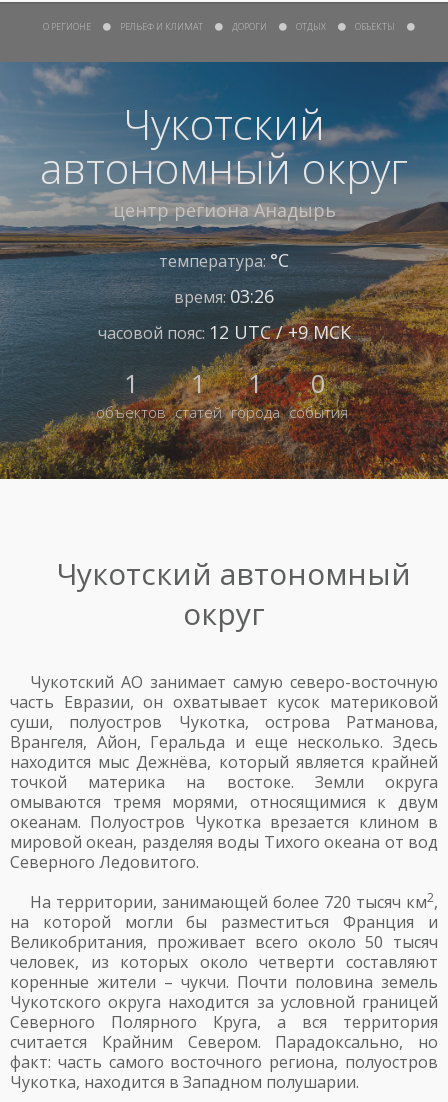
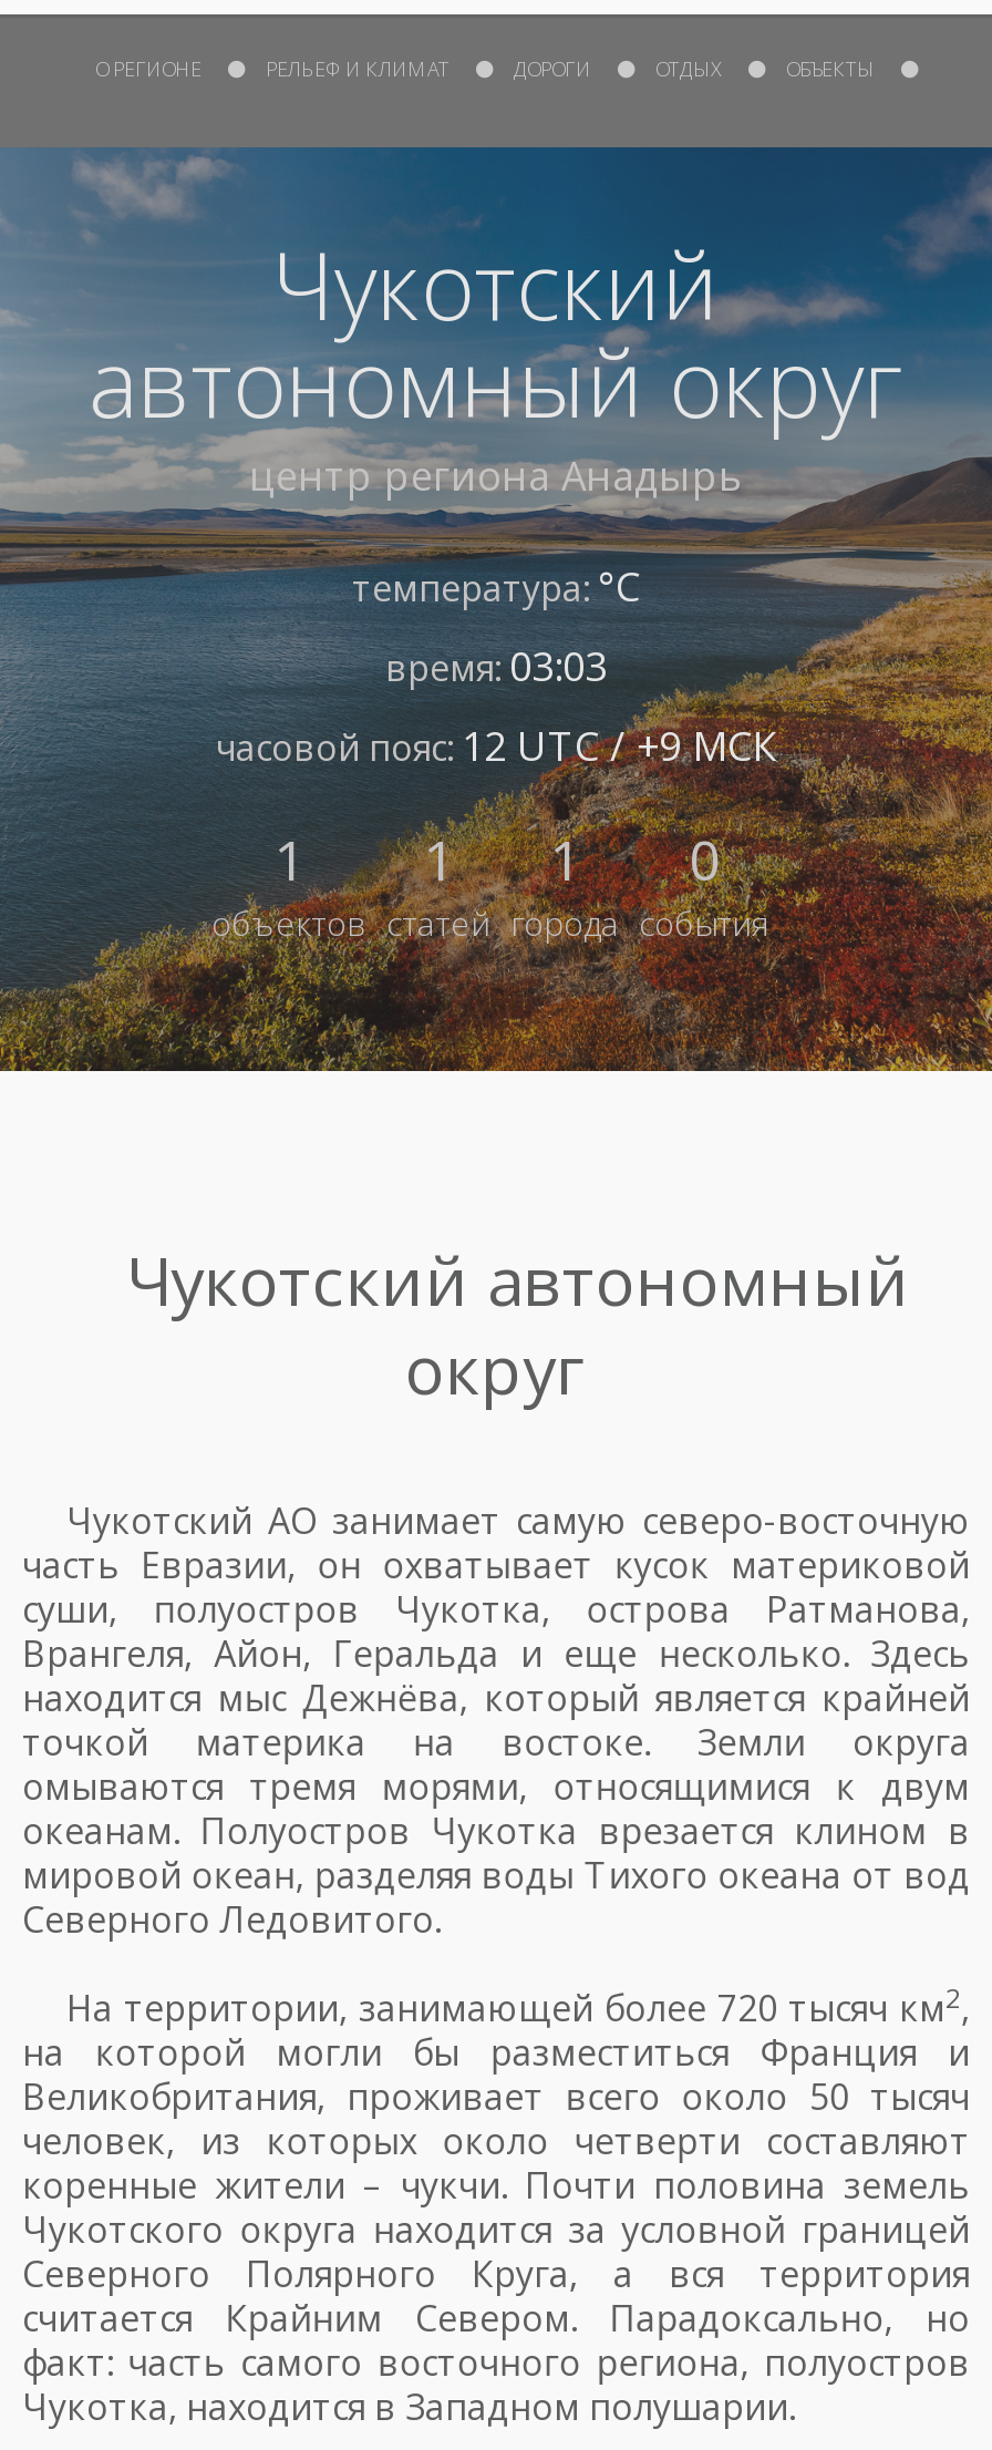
- время: 03:26
+ время: 03:03
